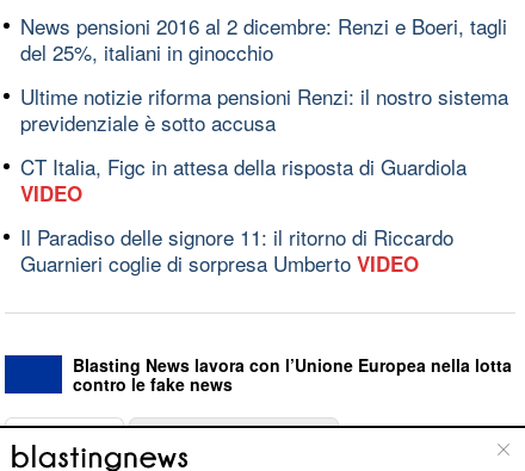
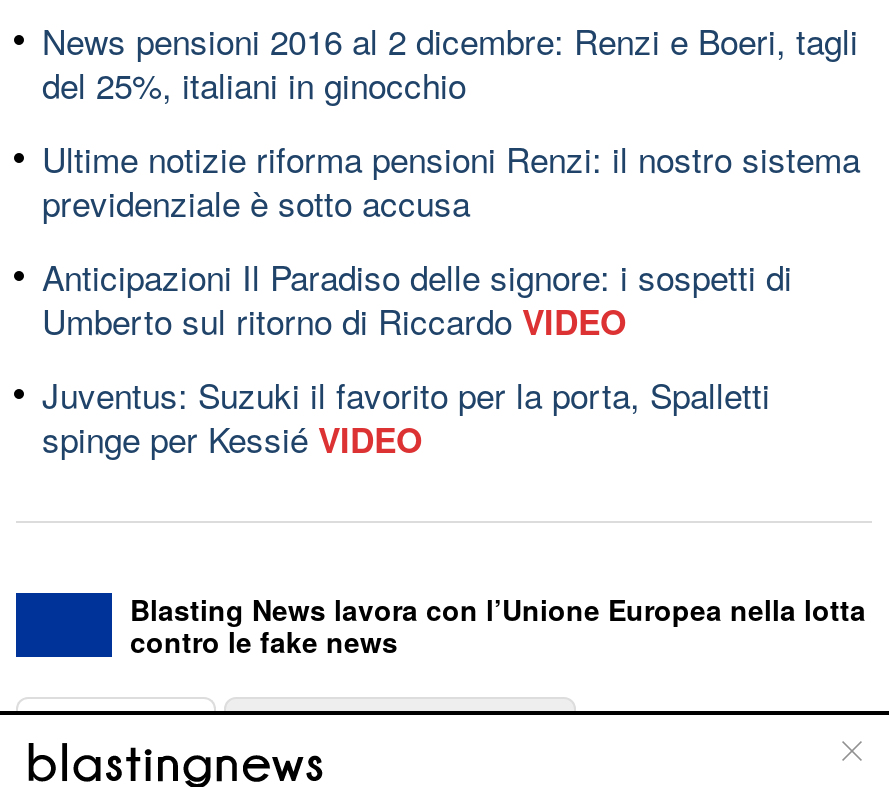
- CT Italia, Figc in attesa della risposta di Guardiola
- VIDEO
+ Anticipazioni Il Paradiso delle signore: i sospetti di
+ Umberto sul ritorno di RiccardoVIDEO

- Il Paradiso delle signore 11: il ritorno di Riccardo
- Guarnieri coglie di sorpresa Umberto VIDEO
+ Juventus: Suzuki il favorito per la porta, Spalletti
+ spinge per Kessié VIDEO
